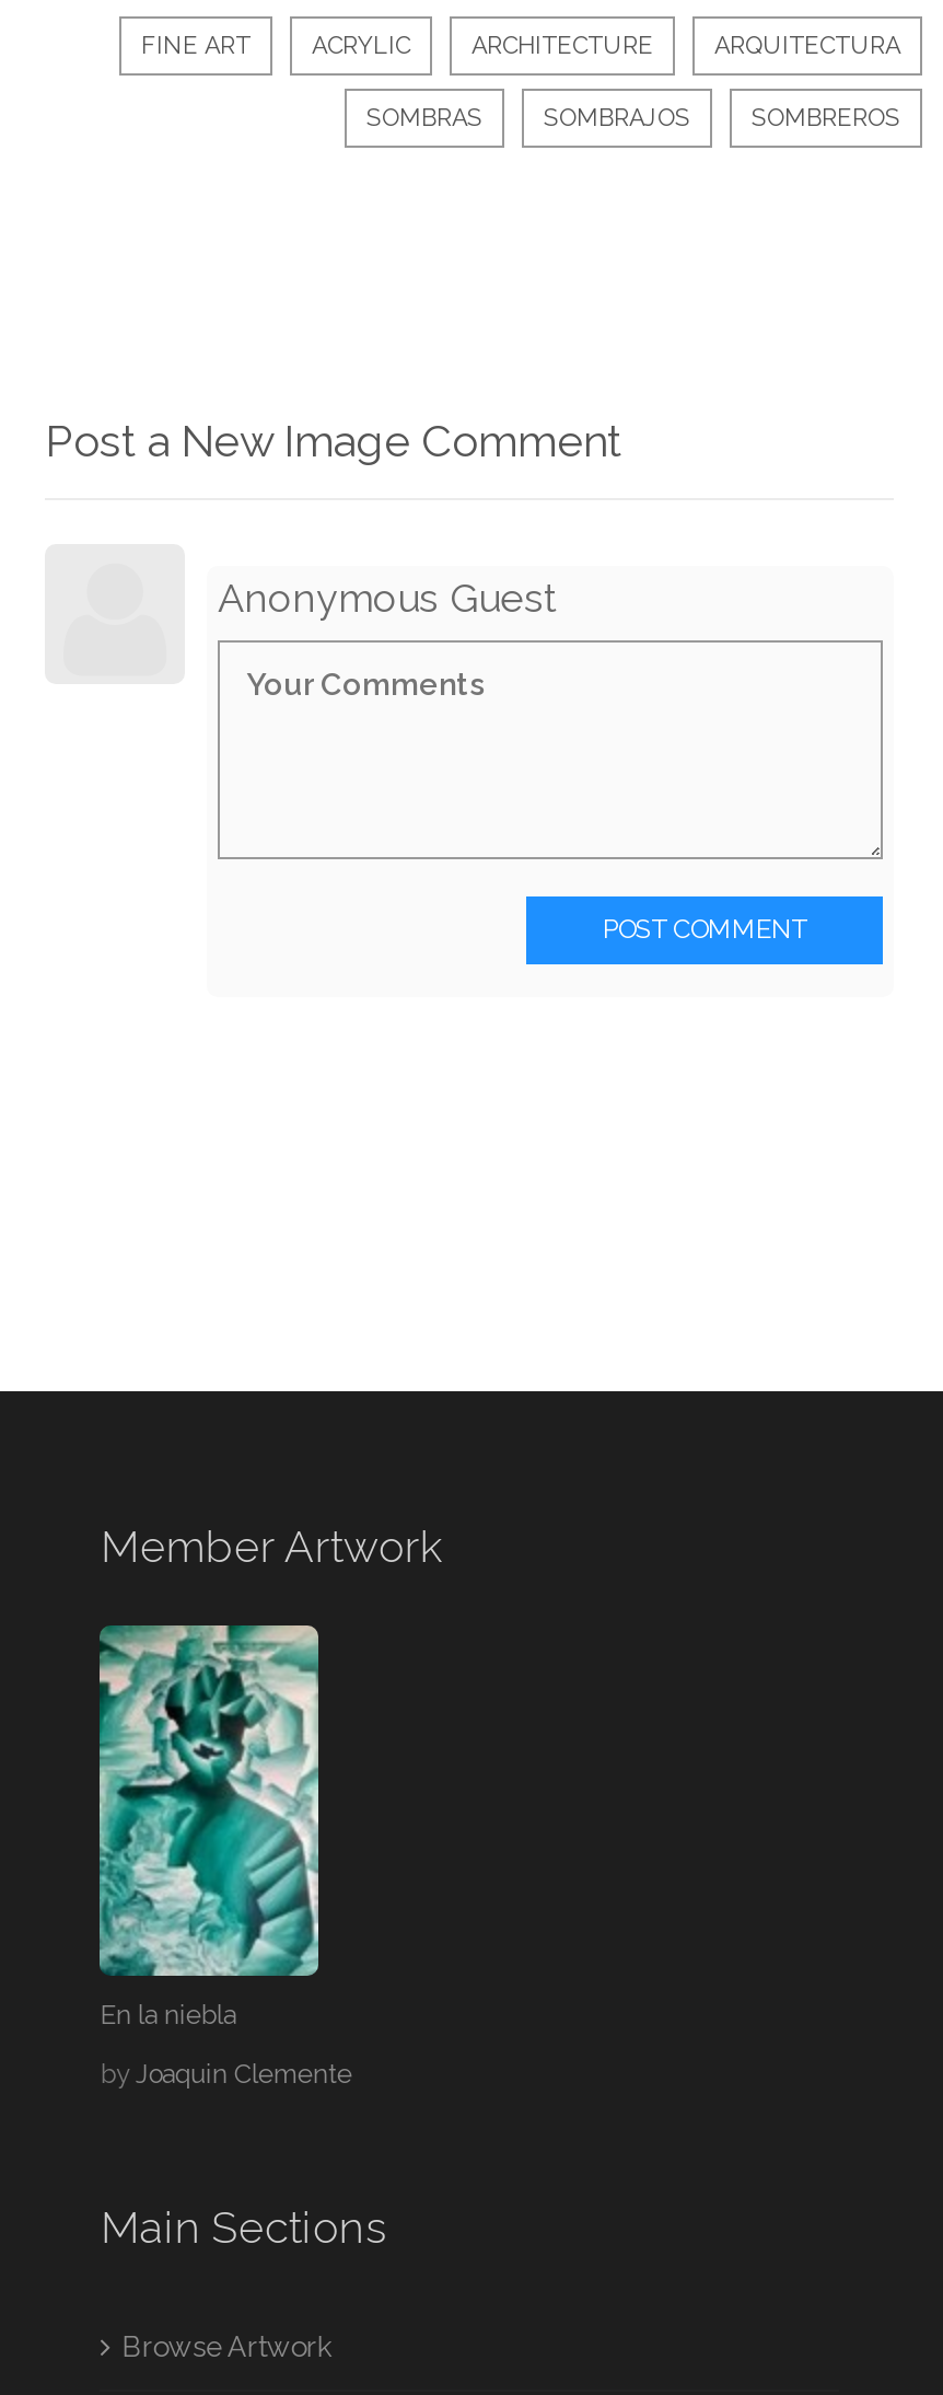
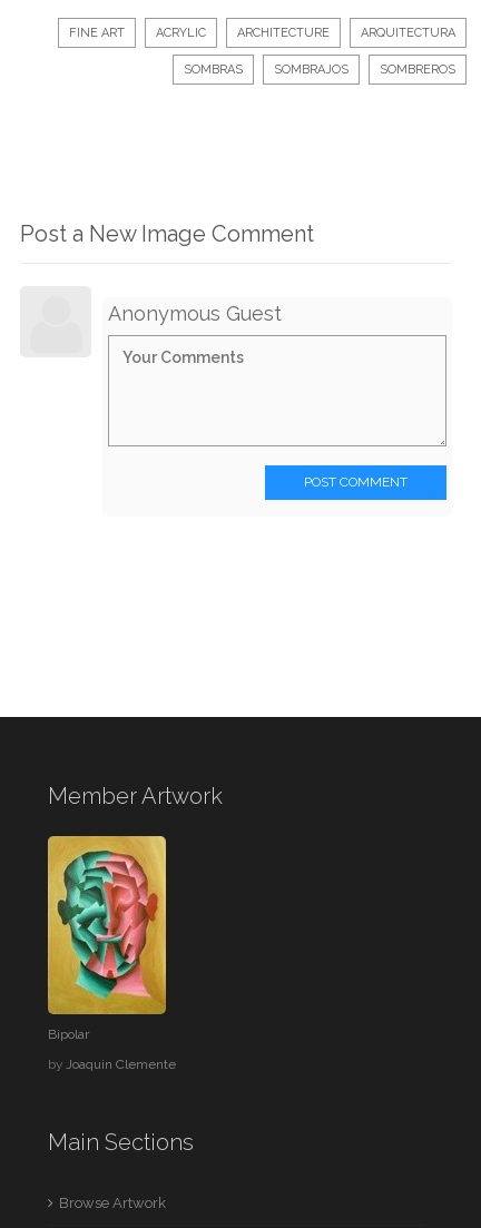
- [image]
- En la niebla
+ [image]
+ Bipolar
